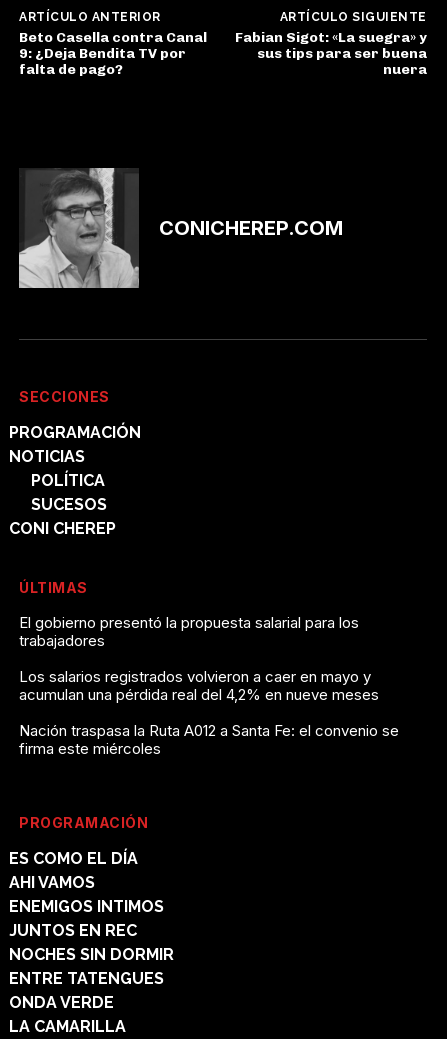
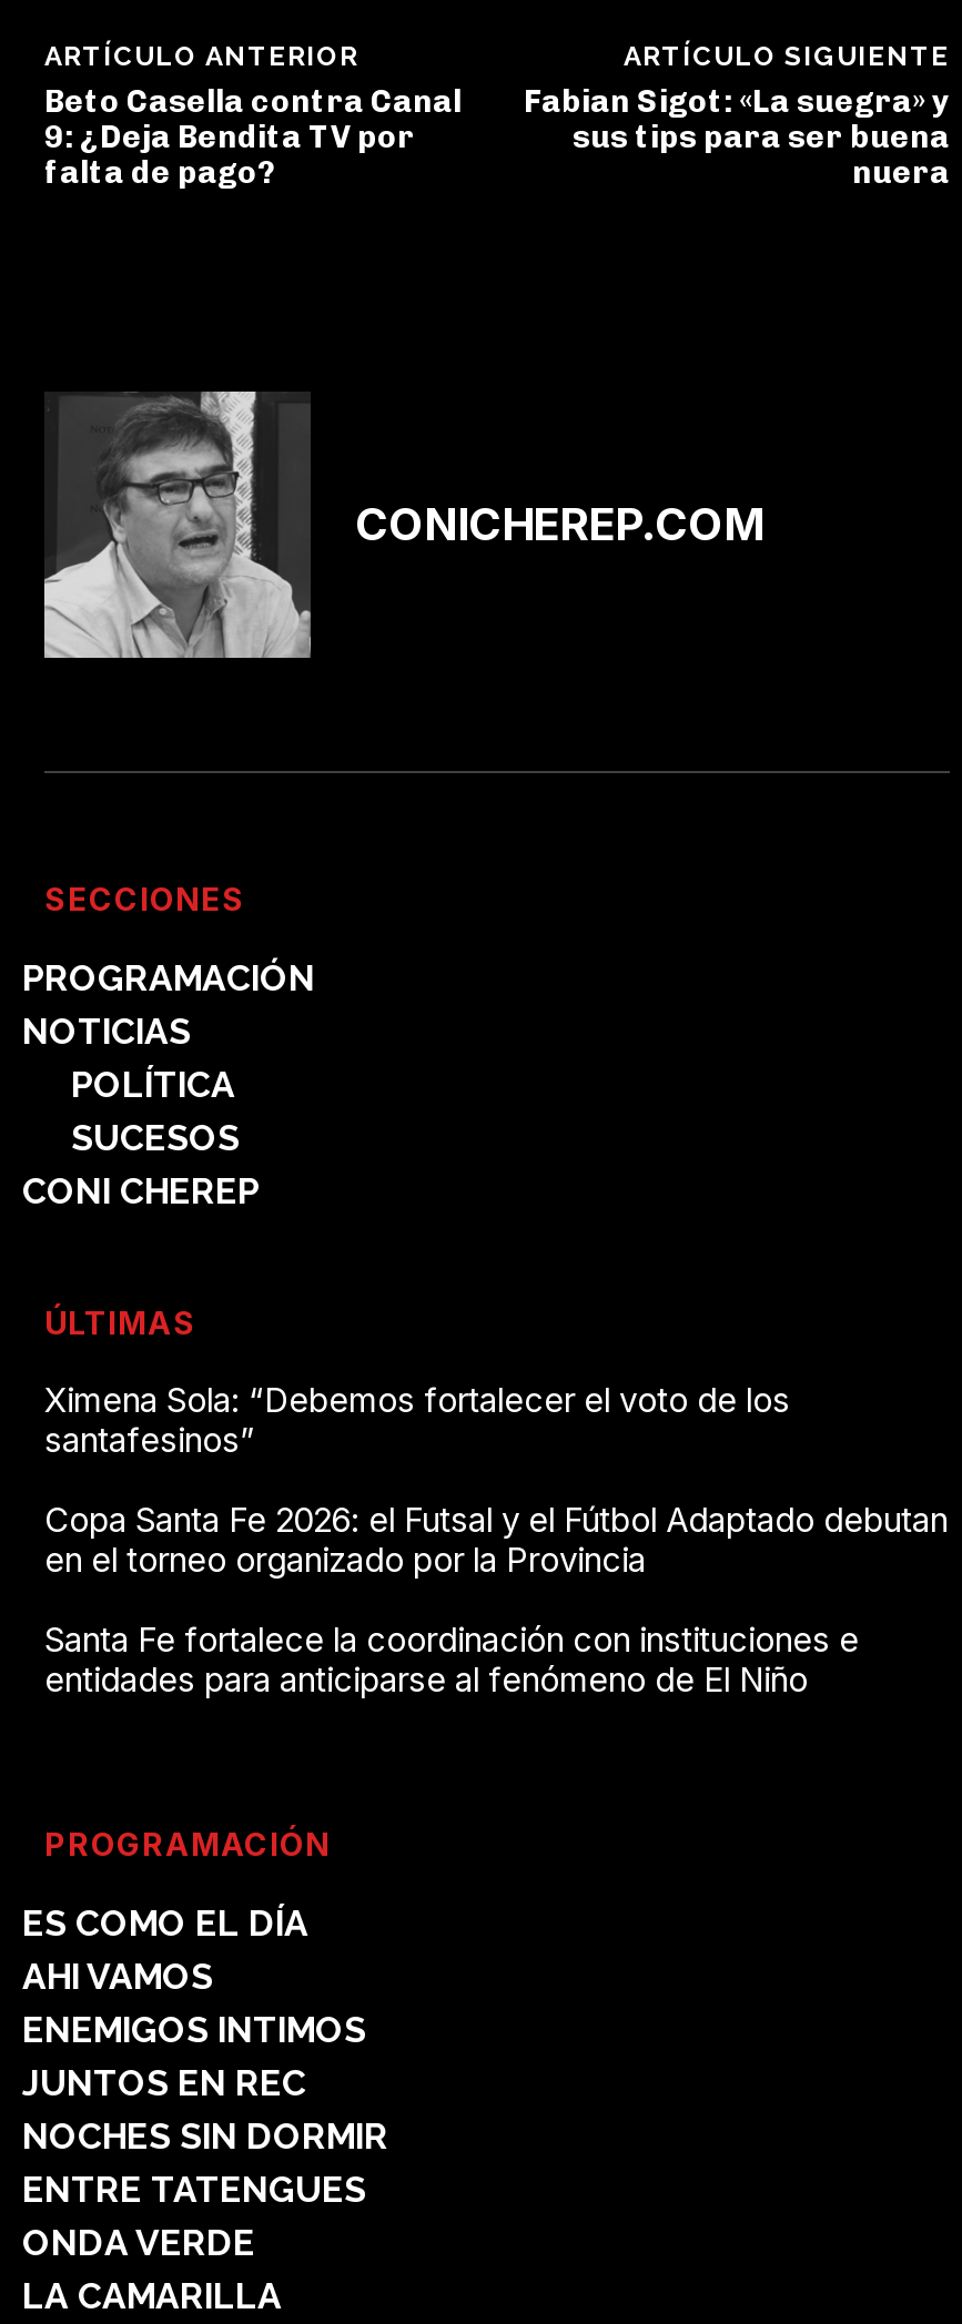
- El gobierno presentó la propuesta salarial para los
- trabajadores
+ Ximena Sola: “Debemos fortalecer el voto de los
+ santafesinos”

- Los salarios registrados volvieron a caer en mayo y
- acumulan una pérdida real del 4,2% en nueve meses
+ Copa Santa Fe 2026: el Futsal y el Fútbol Adaptado debutan
+ en el torneo organizado por la Provincia

- Nación traspasa la Ruta A012 a Santa Fe: el convenio se
- firma este miércoles
+ Santa Fe fortalece la coordinación con instituciones e
+ entidades para anticiparse al fenómeno de El Niño
